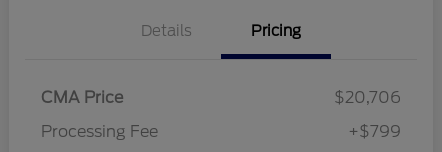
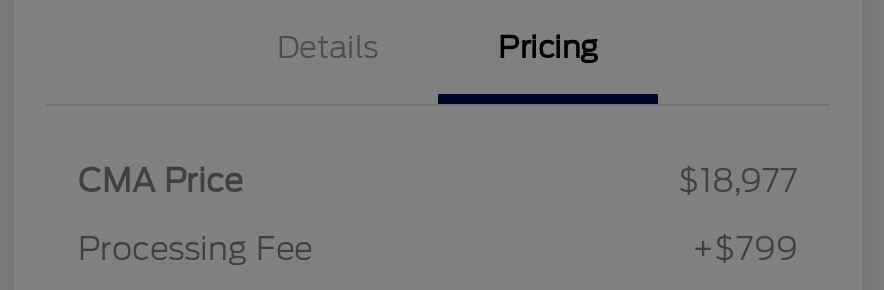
- $20,706
+ $18,977
